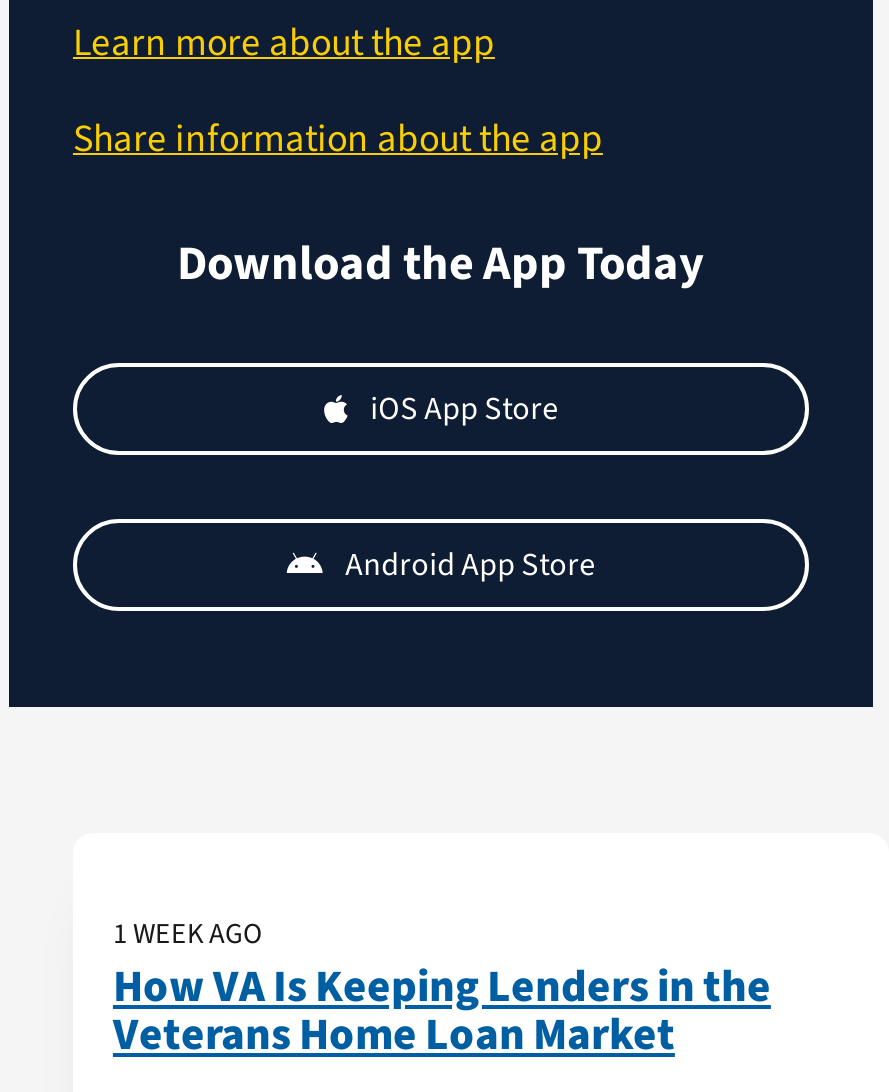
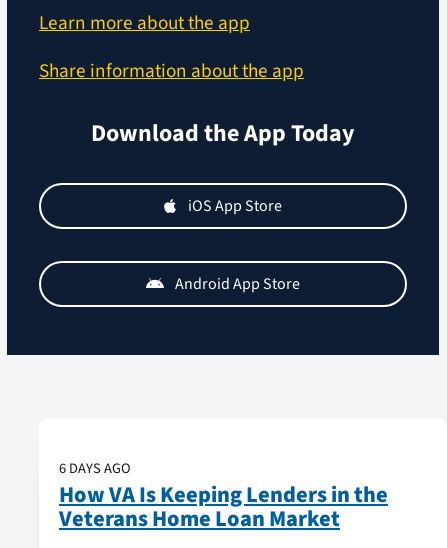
- 1 WEEK AGO
+ 6 DAYS AGO
